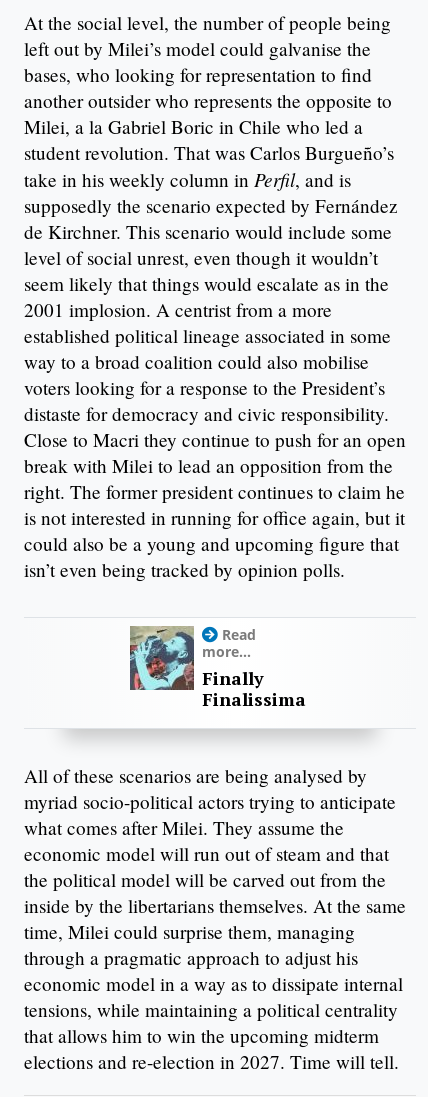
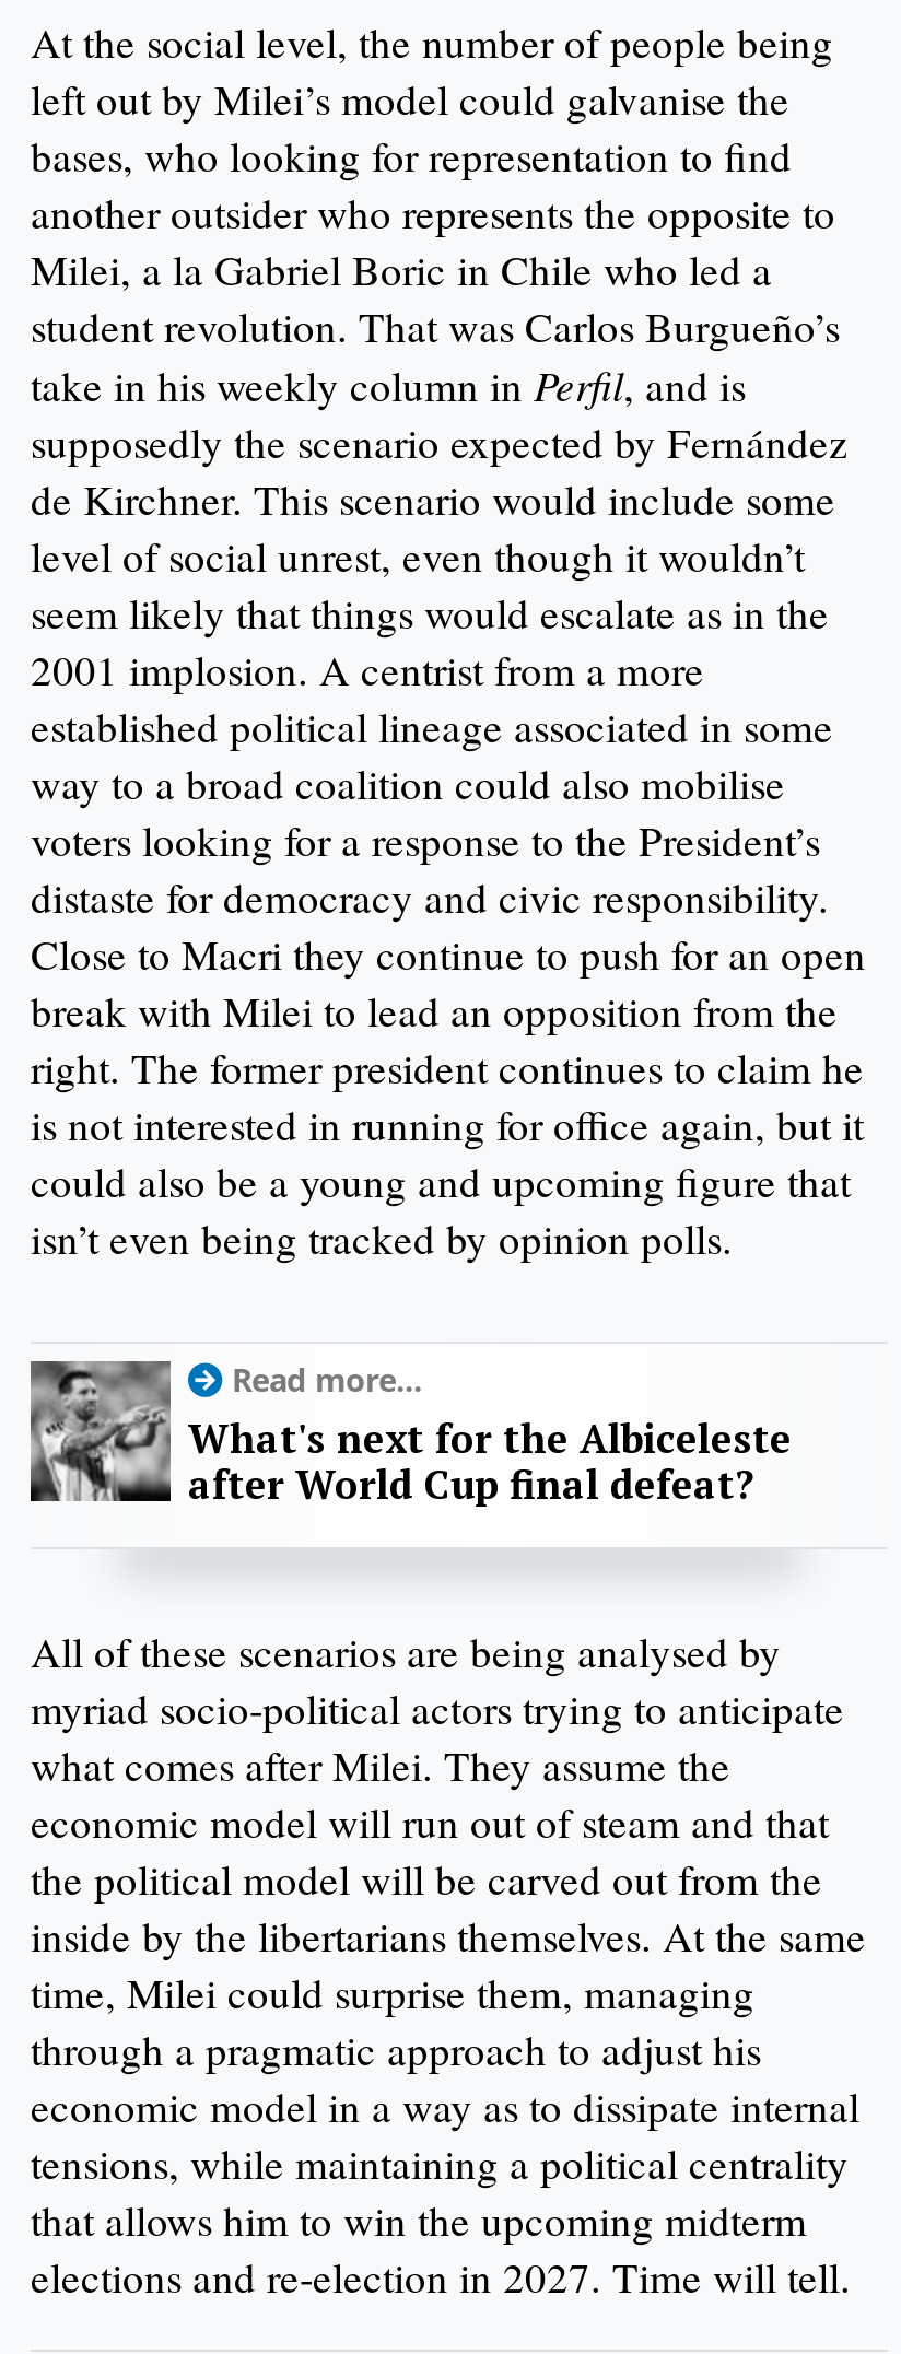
+ [image]

- Read
- more...
- Finally
- Finalissima
+ Read more...
+ What's next for the Albiceleste
+ after World Cup final defeat?
